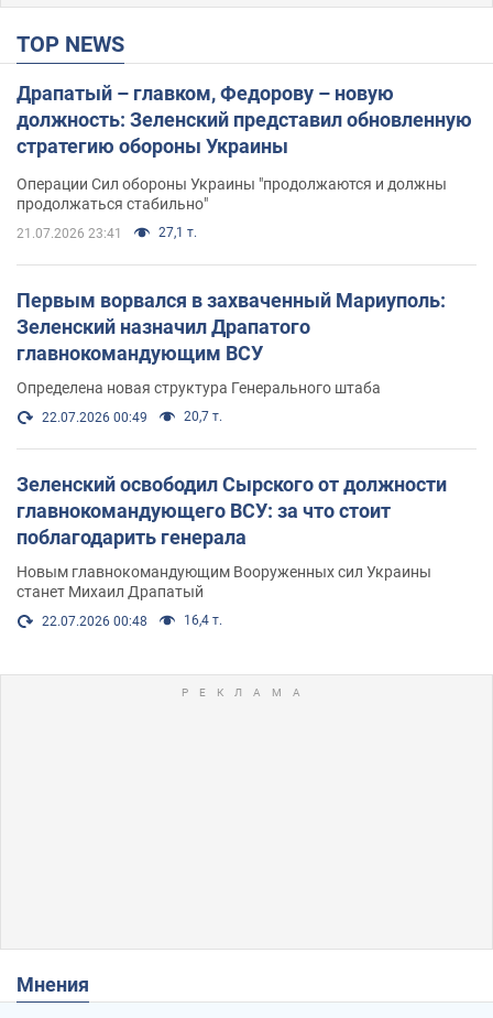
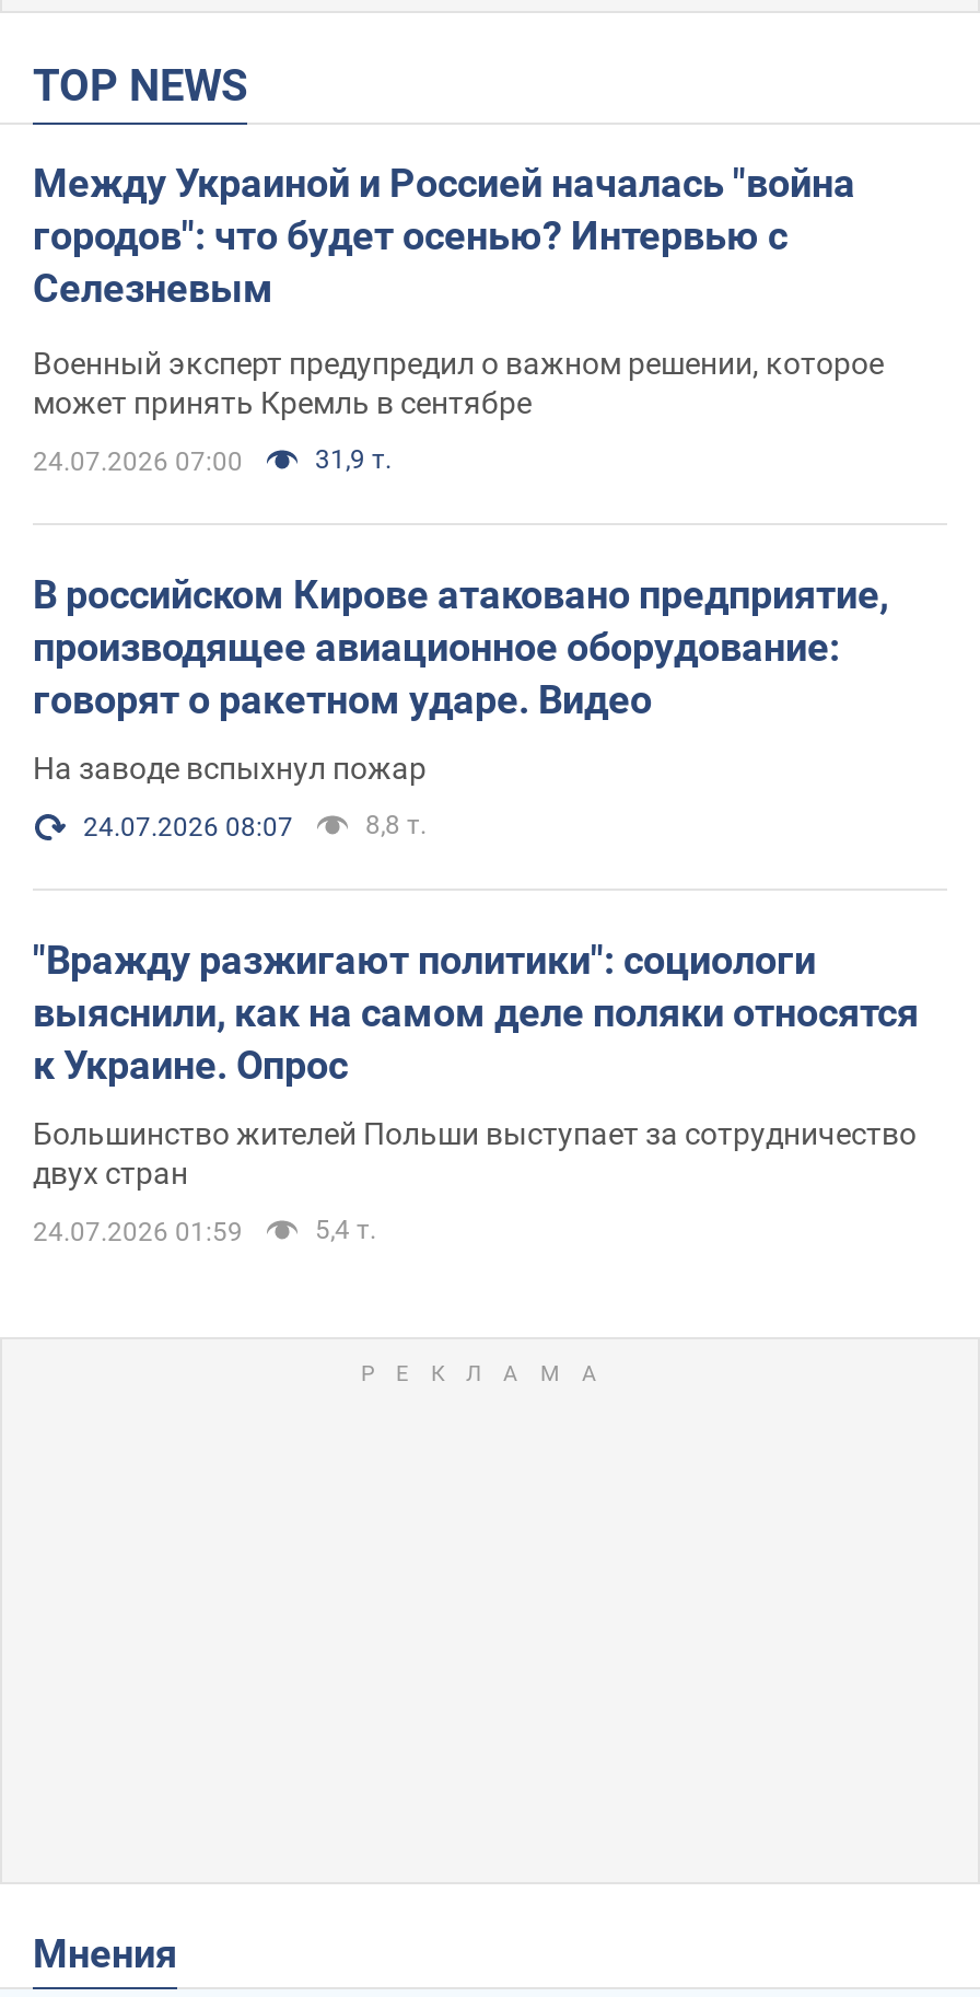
- Драпатый – главком, Федорову – новую
- должность: Зеленский представил обновленную
- стратегию обороны Украины
+ Между Украиной и Россией началась "война
+ городов": что будет осенью? Интервью с
+ Селезневым

- Операции Сил обороны Украины "продолжаются и должны
- продолжаться стабильно"
+ Военный эксперт предупредил о важном решении, которое
+ может принять Кремль в сентябре

- 21.07.2026 23:41
- 27,1 т.
+ 24.07.2026 07:00
+ 31,9 т.

- Первым ворвался в захваченный Мариуполь:
- Зеленский назначил Драпатого
- главнокомандующим ВСУ
+ В российском Кирове атаковано предприятие,
+ производящее авиационное оборудование:
+ говорят о ракетном ударе. Видео

- Определена новая структура Генерального штаба
+ На заводе вспыхнул пожар

- 22.07.2026 00:49
- 20,7 т.
+ 24.07.2026 08:07
+ 8,8 т.

- Зеленский освободил Сырского от должности
- главнокомандующего ВСУ: за что стоит
- поблагодарить генерала
+ "Вражду разжигают политики": социологи
+ выяснили, как на самом деле поляки относятся
+ к Украине. Опрос

- Новым главнокомандующим Вооруженных сил Украины
- станет Михаил Драпатый
+ Большинство жителей Польши выступает за сотрудничество
+ двух стран

- 22.07.2026 00:48
- 16,4 т.
+ 24.07.2026 01:59
+ 5,4 т.
